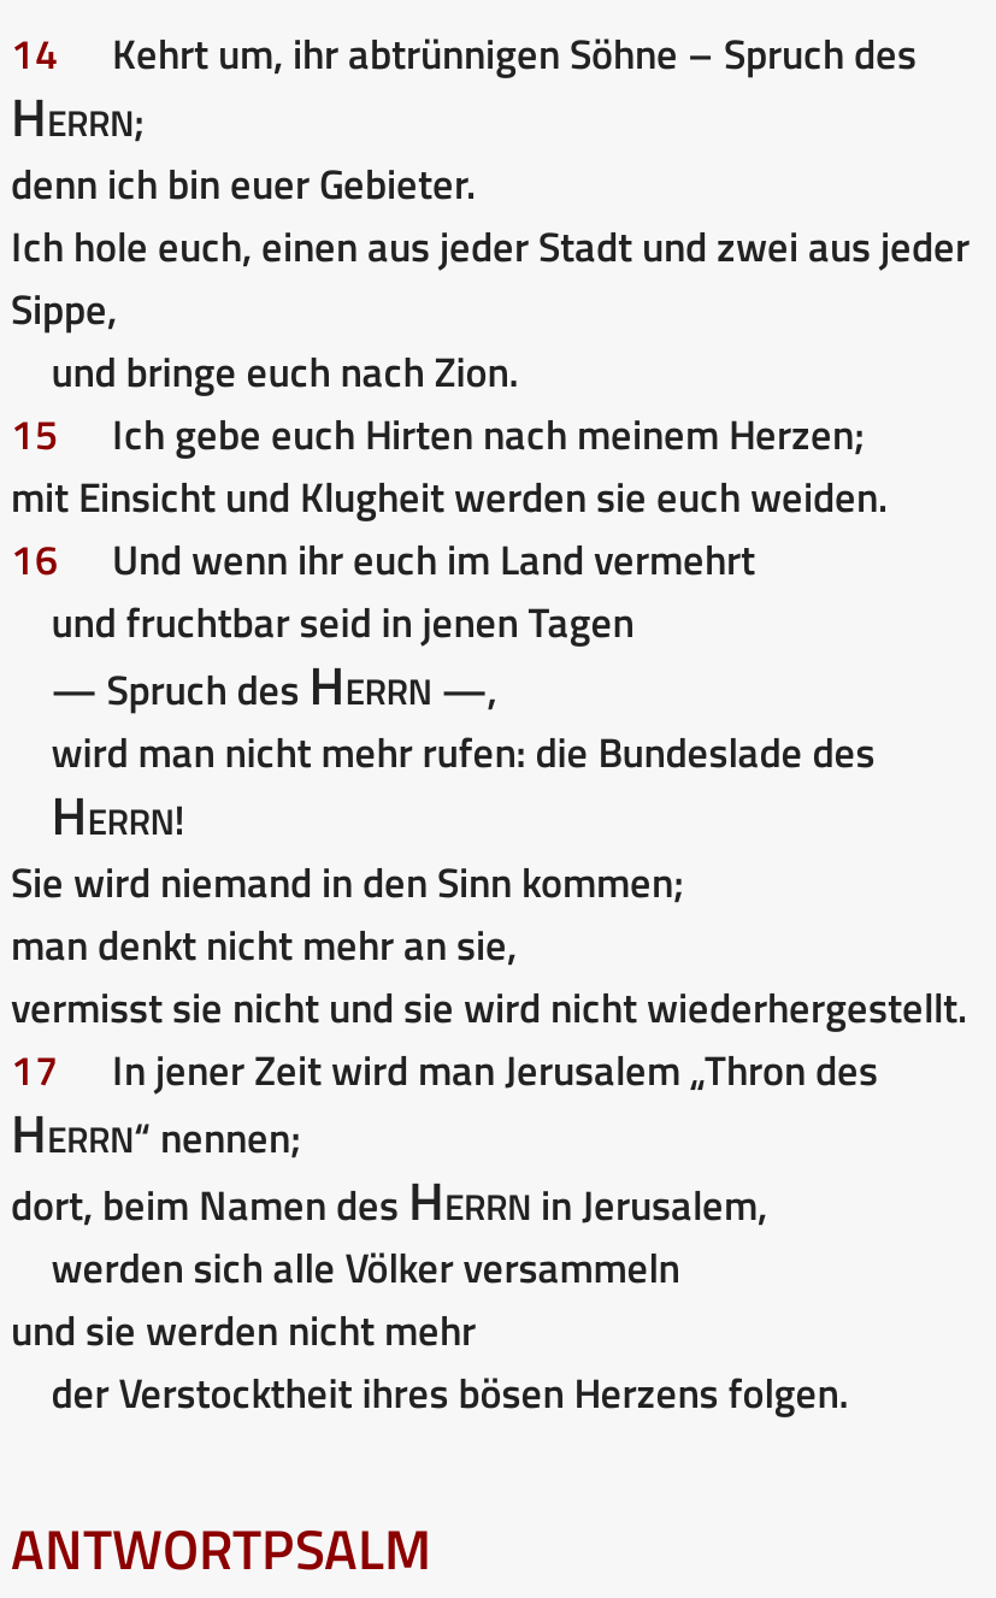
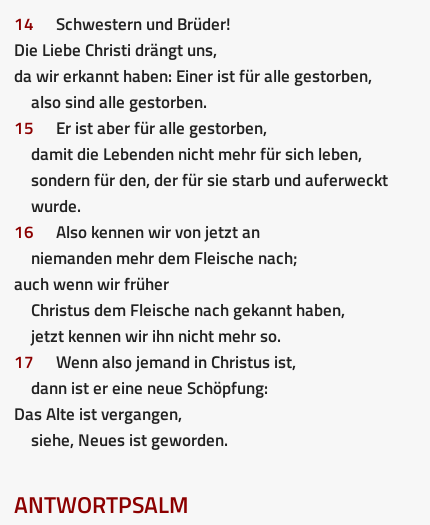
- Kehrt um, ihr abtrünnigen Söhne – Spruch des
- Herrn;
- denn ich bin euer Gebieter.
- Ich hole euch, einen aus jeder Stadt und zwei aus jeder
- Sippe,
- und bringe euch nach Zion.
+ Schwestern und Brüder!
+ Die Liebe Christi drängt uns,
+ da wir erkannt haben: Einer ist für alle gestorben,
+ also sind alle gestorben.

- Ich gebe euch Hirten nach meinem Herzen;
- mit Einsicht und Klugheit werden sie euch weiden.
+ Er ist aber für alle gestorben,
+ damit die Lebenden nicht mehr für sich leben,
+ sondern für den, der für sie starb und auferweckt
+ wurde.

- Und wenn ihr euch im Land vermehrt
- und fruchtbar seid in jenen Tagen
- — Spruch des Herrn—,
- wird man nicht mehr rufen: die Bundeslade des
- Herrn!
- Sie wird niemand in den Sinn kommen;
- man denkt nicht mehr an sie,
- vermisst sie nicht und sie wird nicht wiederhergestellt.
+ Also kennen wir von jetzt an
+ niemanden mehr dem Fleische nach;
+ auch wenn wir früher
+ Christus dem Fleische nach gekannt haben,
+ jetzt kennen wir ihn nicht mehr so.

- In jener Zeit wird man Jerusalem „Thron des
- Herrn“ nennen;
- dort, beim Namen des Herrn in Jerusalem,
- werden sich alle Völker versammeln
- und sie werden nicht mehr
- der Verstocktheit ihres bösen Herzens folgen.
+ Wenn also jemand in Christus ist,
+ dann ist er eine neue Schöpfung:
+ Das Alte ist vergangen,
+ siehe, Neues ist geworden.
